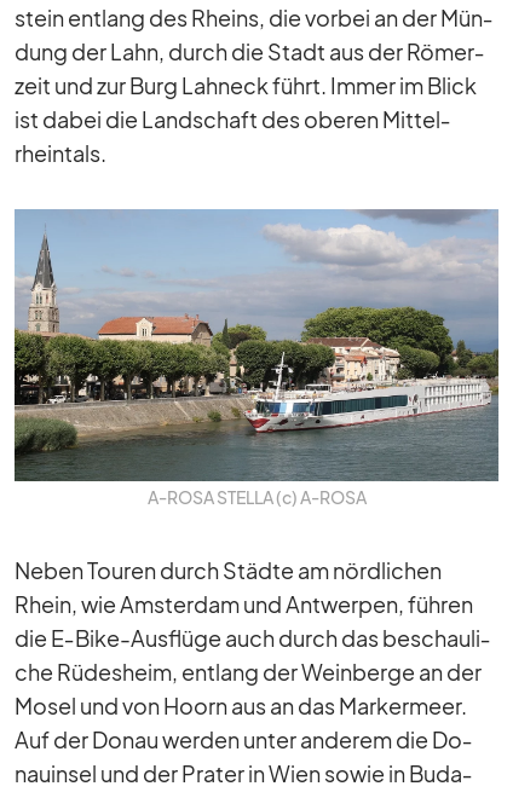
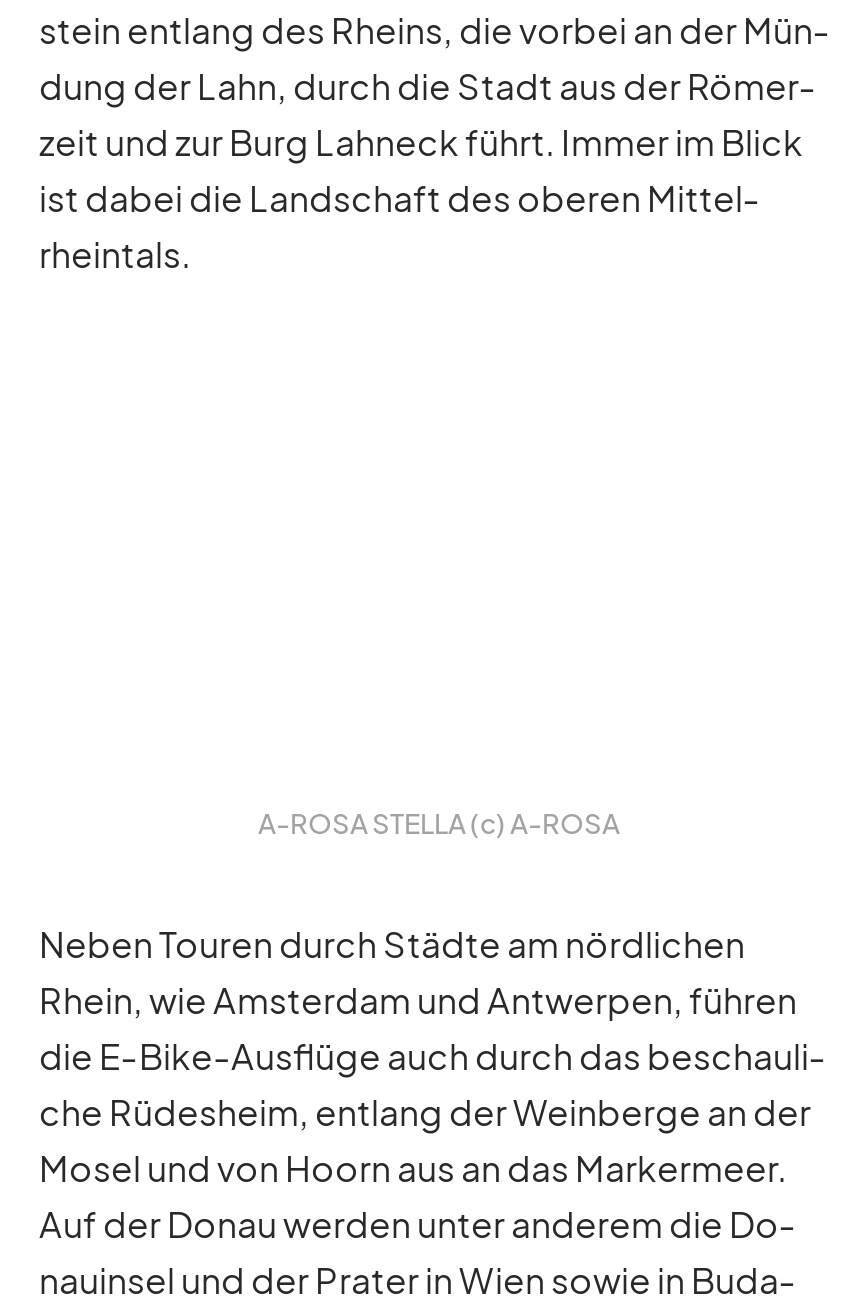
- [image]
